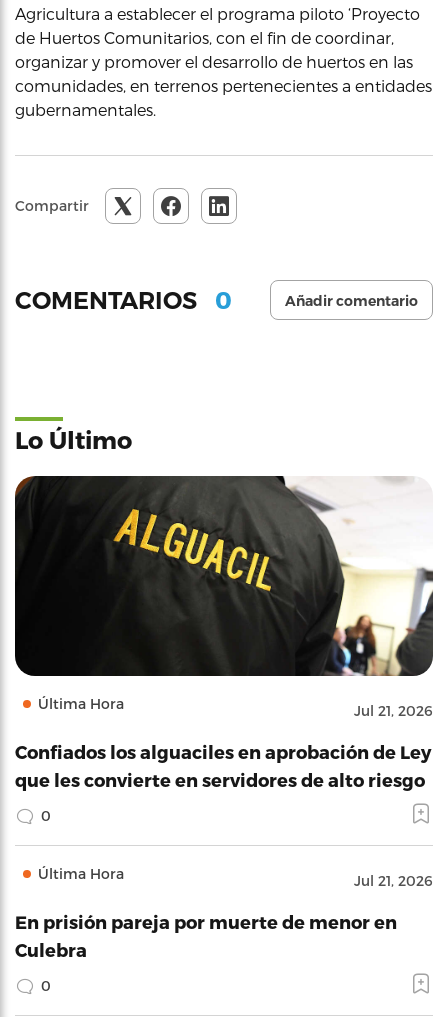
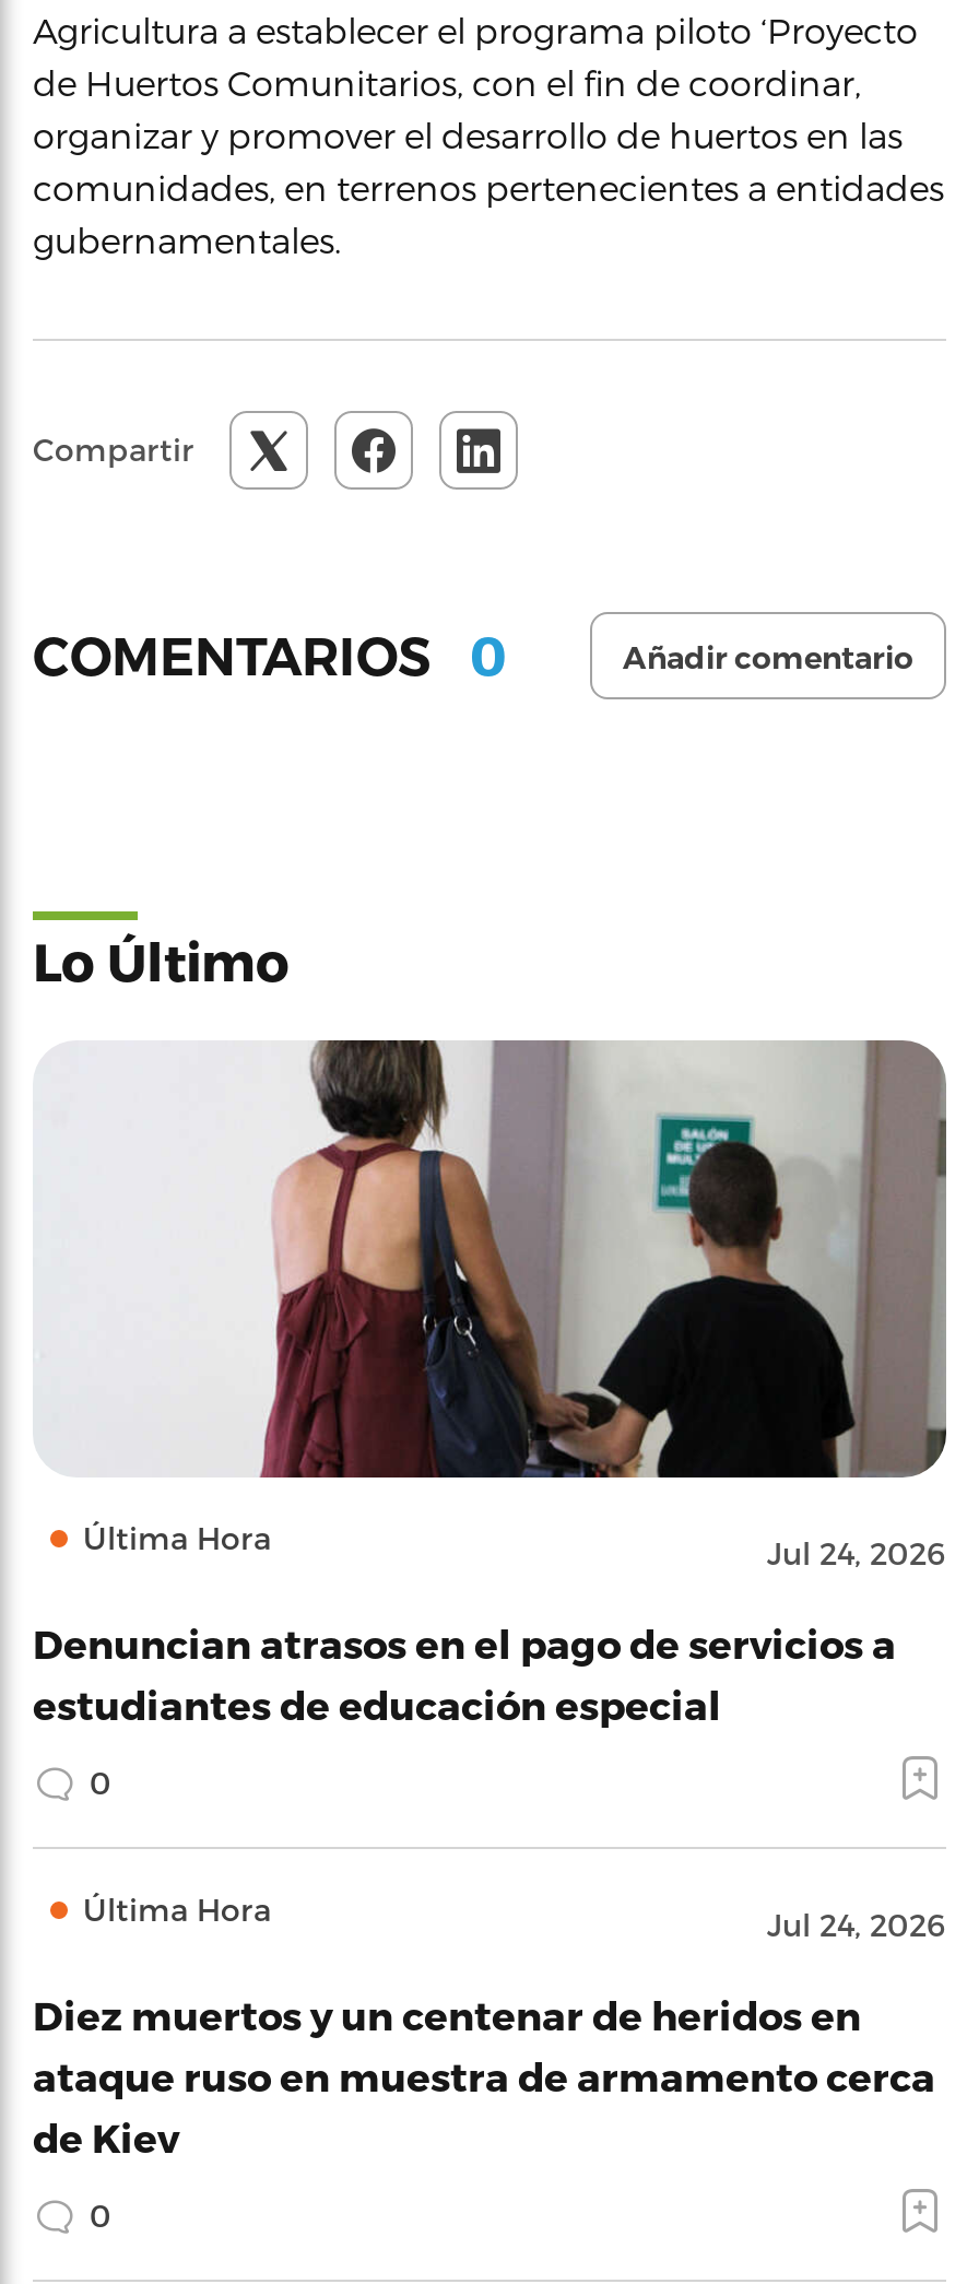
- [image]
- Jul 21, 2026
+ [image]
+ Jul 24, 2026

- Confiados los alguaciles en aprobación de Ley
- que les convierte en servidores de alto riesgo
+ Denuncian atrasos en el pago de servicios a
+ estudiantes de educación especial

- Jul 21, 2026
+ Jul 24, 2026

- En prisión pareja por muerte de menor en
- Culebra
+ Diez muertos y un centenar de heridos en
+ ataque ruso en muestra de armamento cerca
+ de Kiev
